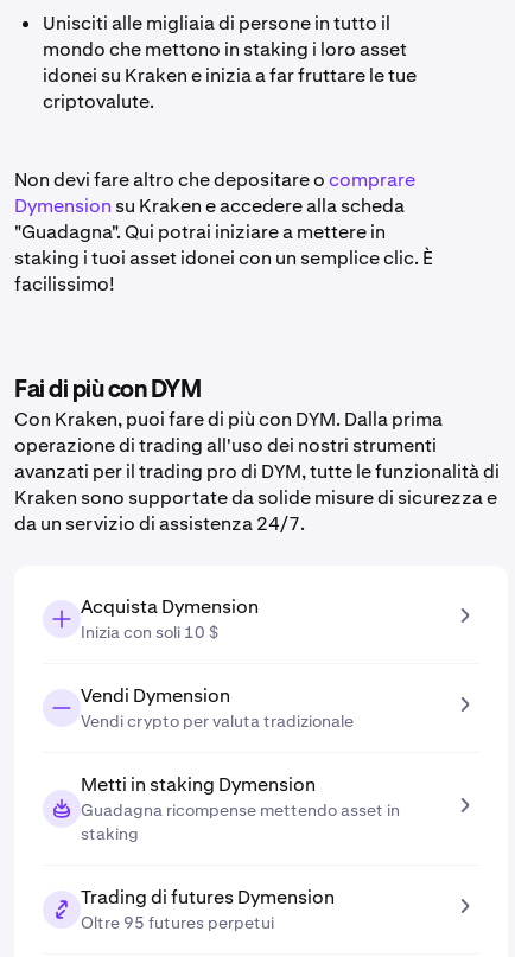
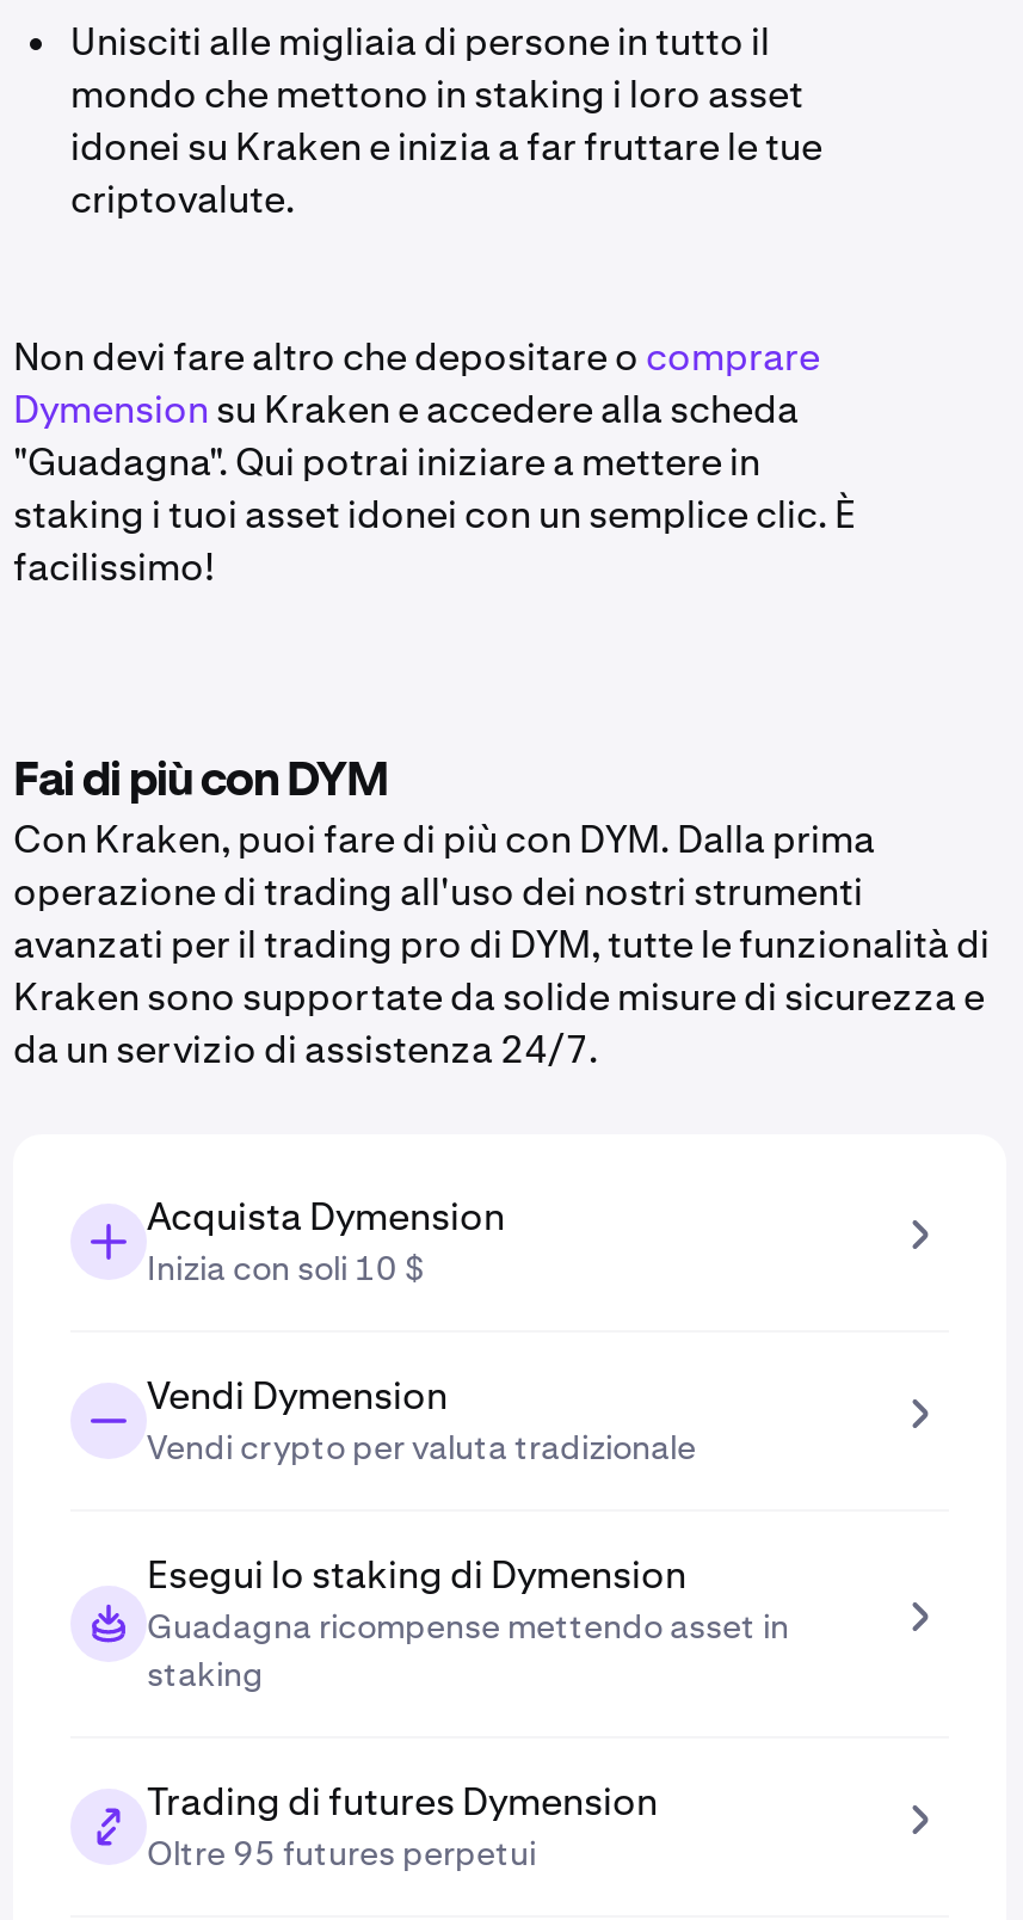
- Metti in staking Dymension
+ Esegui lo staking di Dymension
